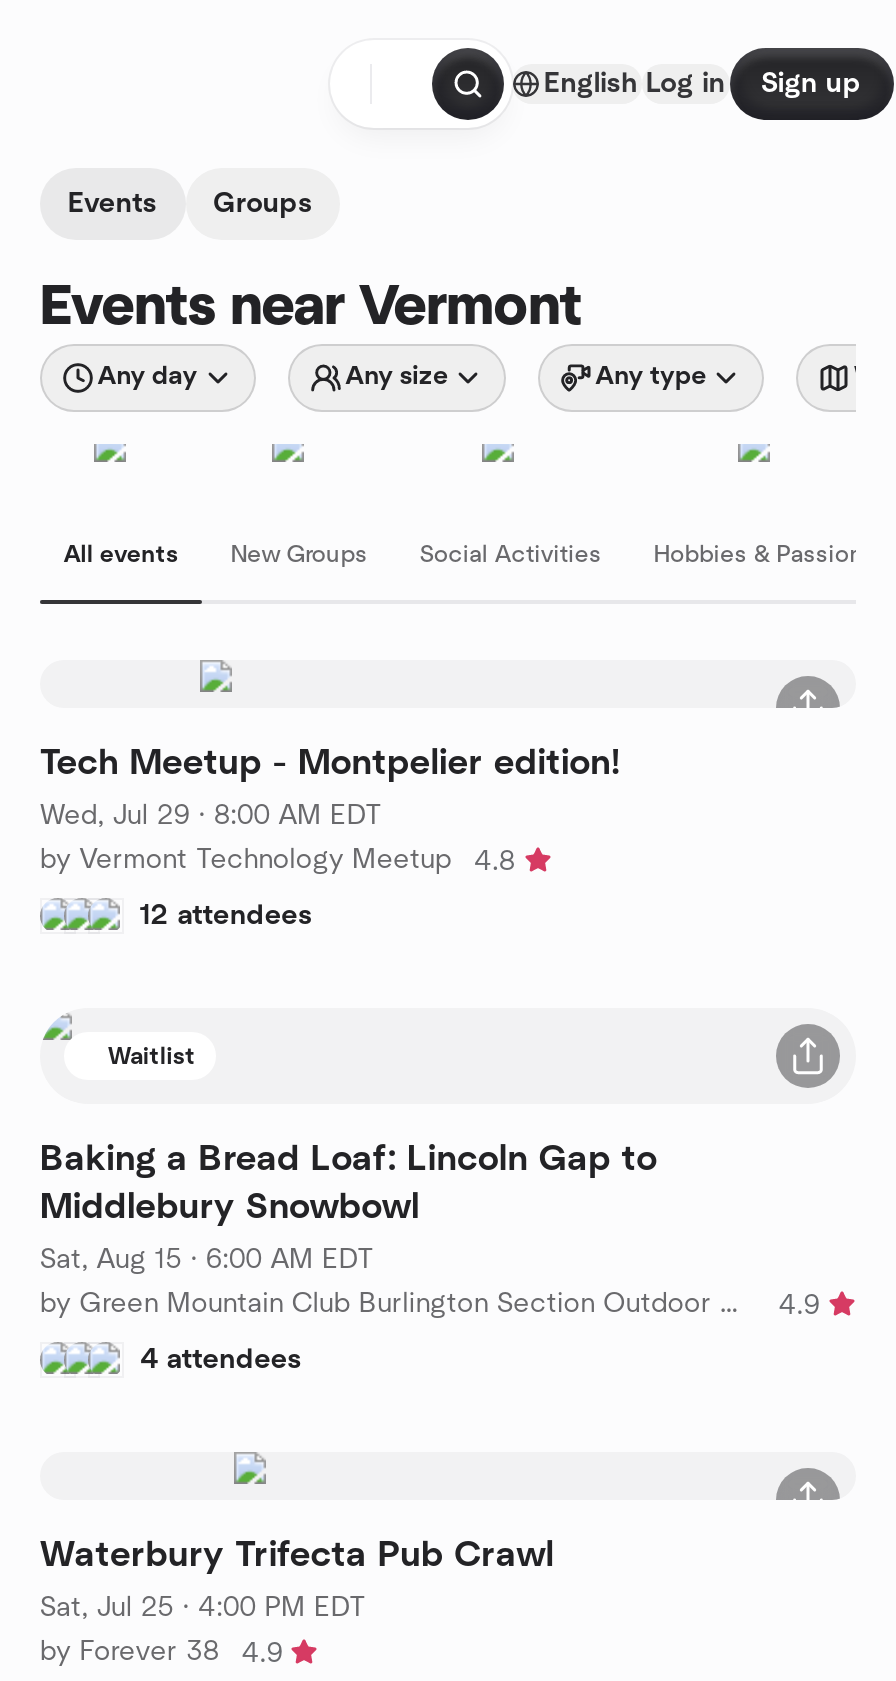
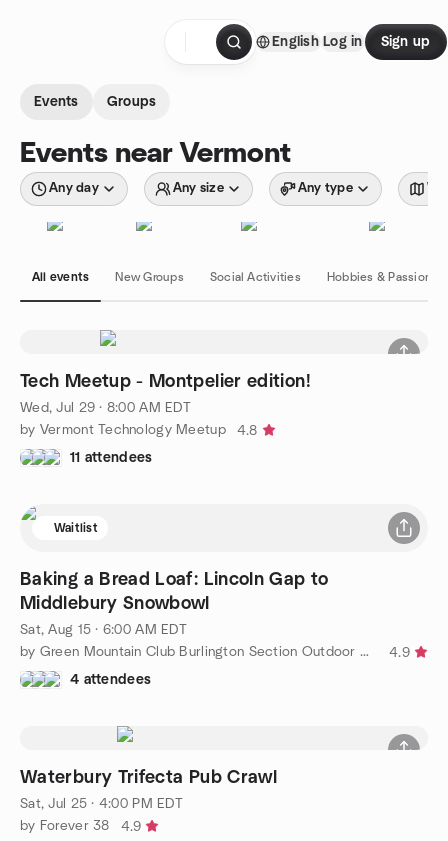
- 12 attendees
+ 11 attendees
